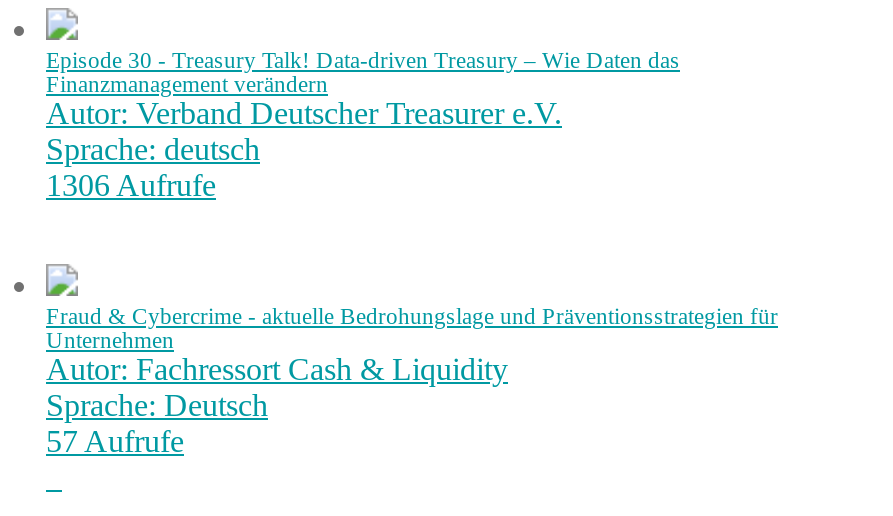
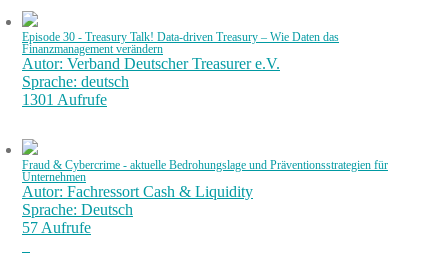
- 1306 Aufrufe
+ 1301 Aufrufe
